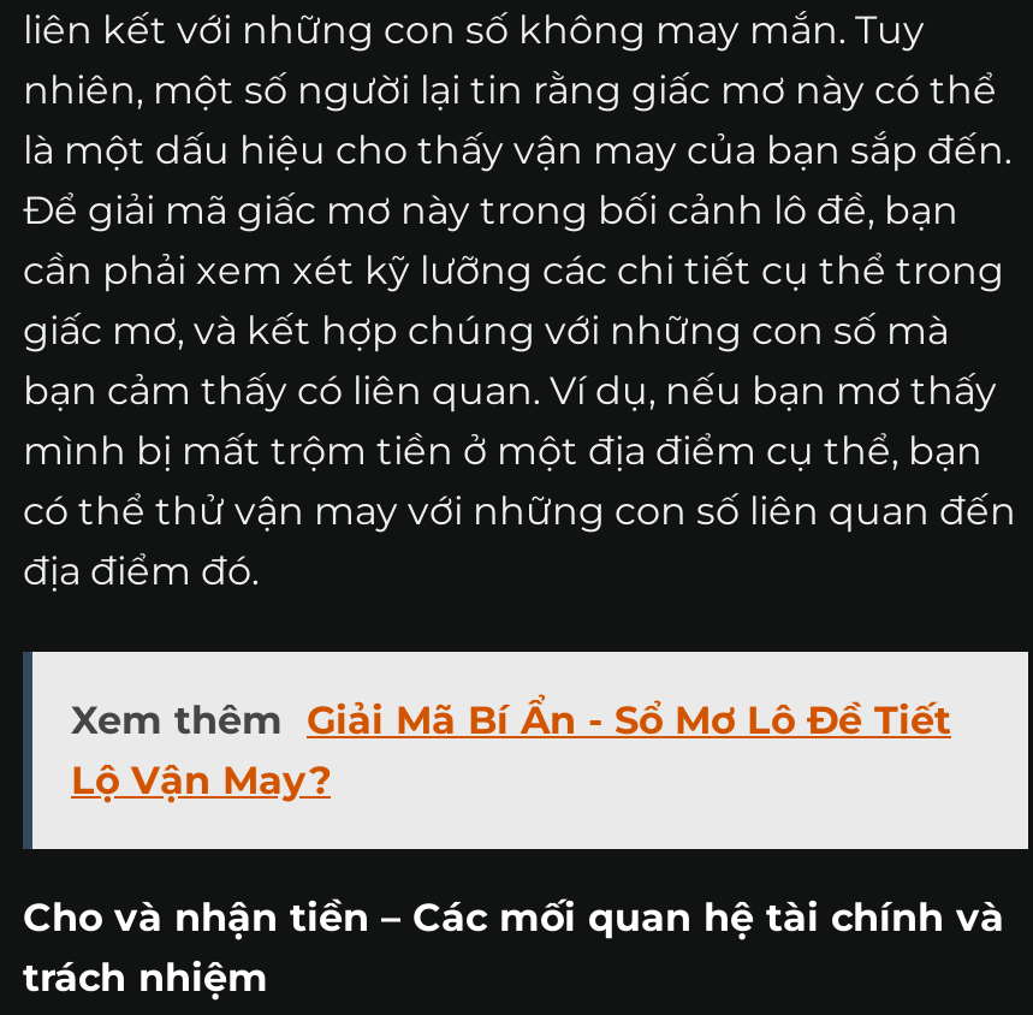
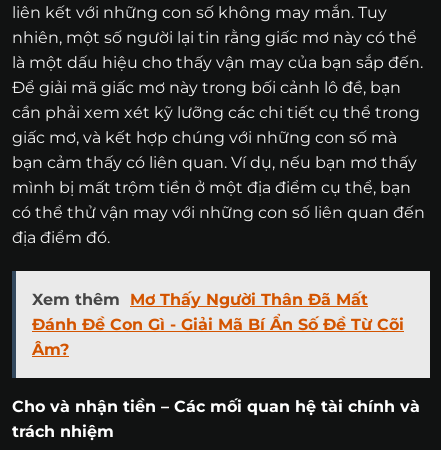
- Xem thêm Giải Mã Bí Ẩn - Sổ Mơ Lô Đề Tiết
- Lộ Vận May?
+ Xem thêm Mơ Thấy Người Thân Đã Mất
+ Đánh Đề Con Gì - Giải Mã Bí Ẩn Số Đề Từ Cõi
+ Âm?
